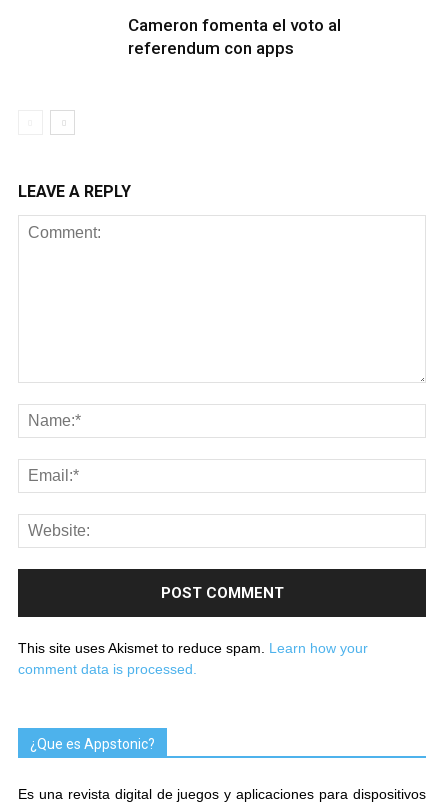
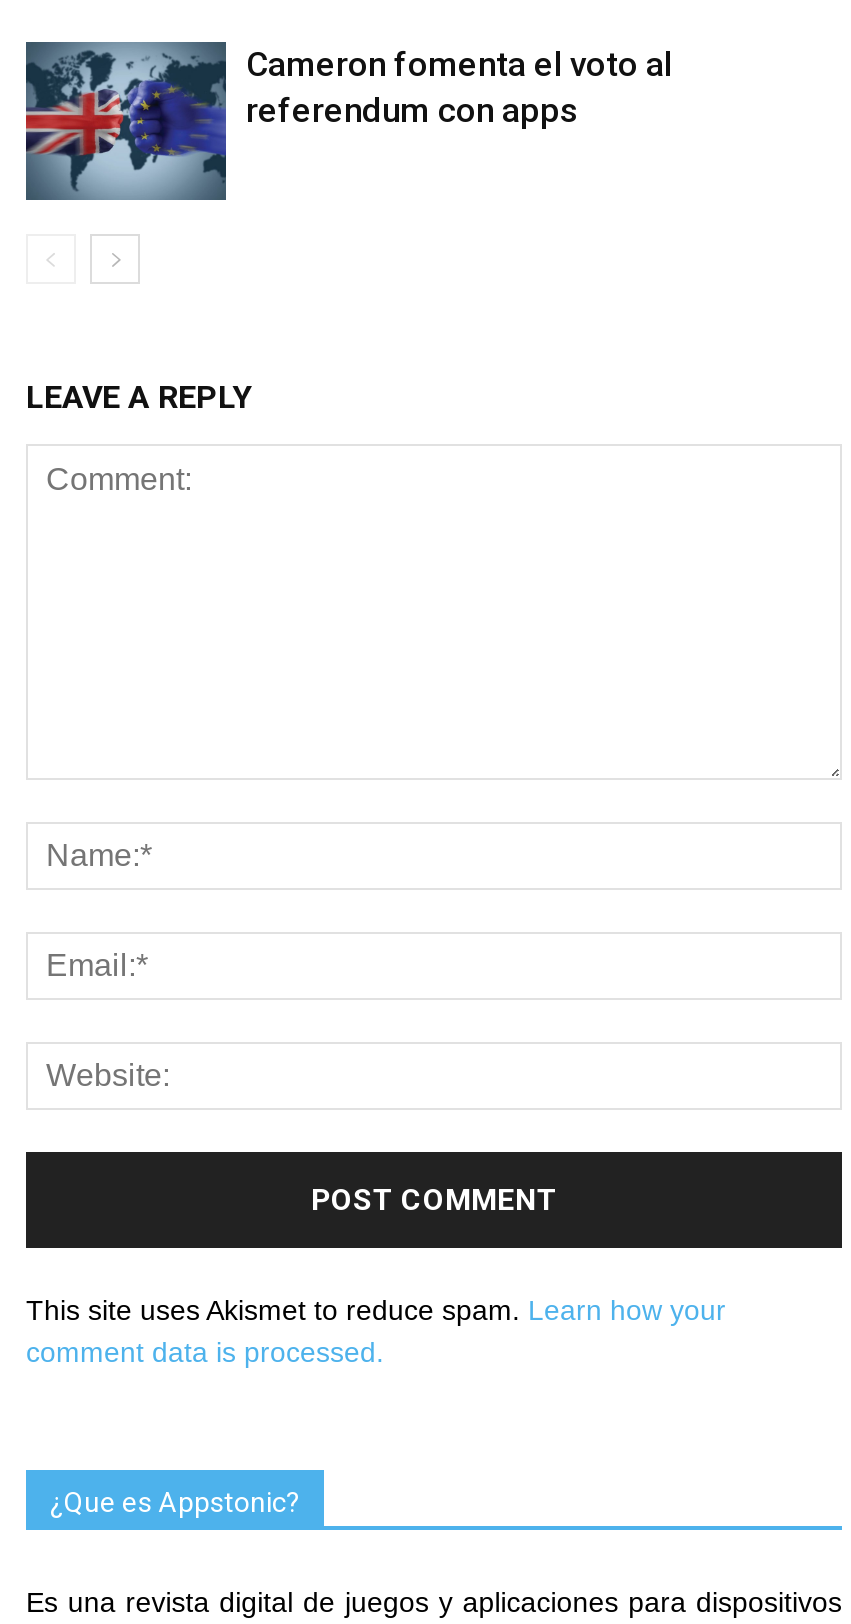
+ [image]
